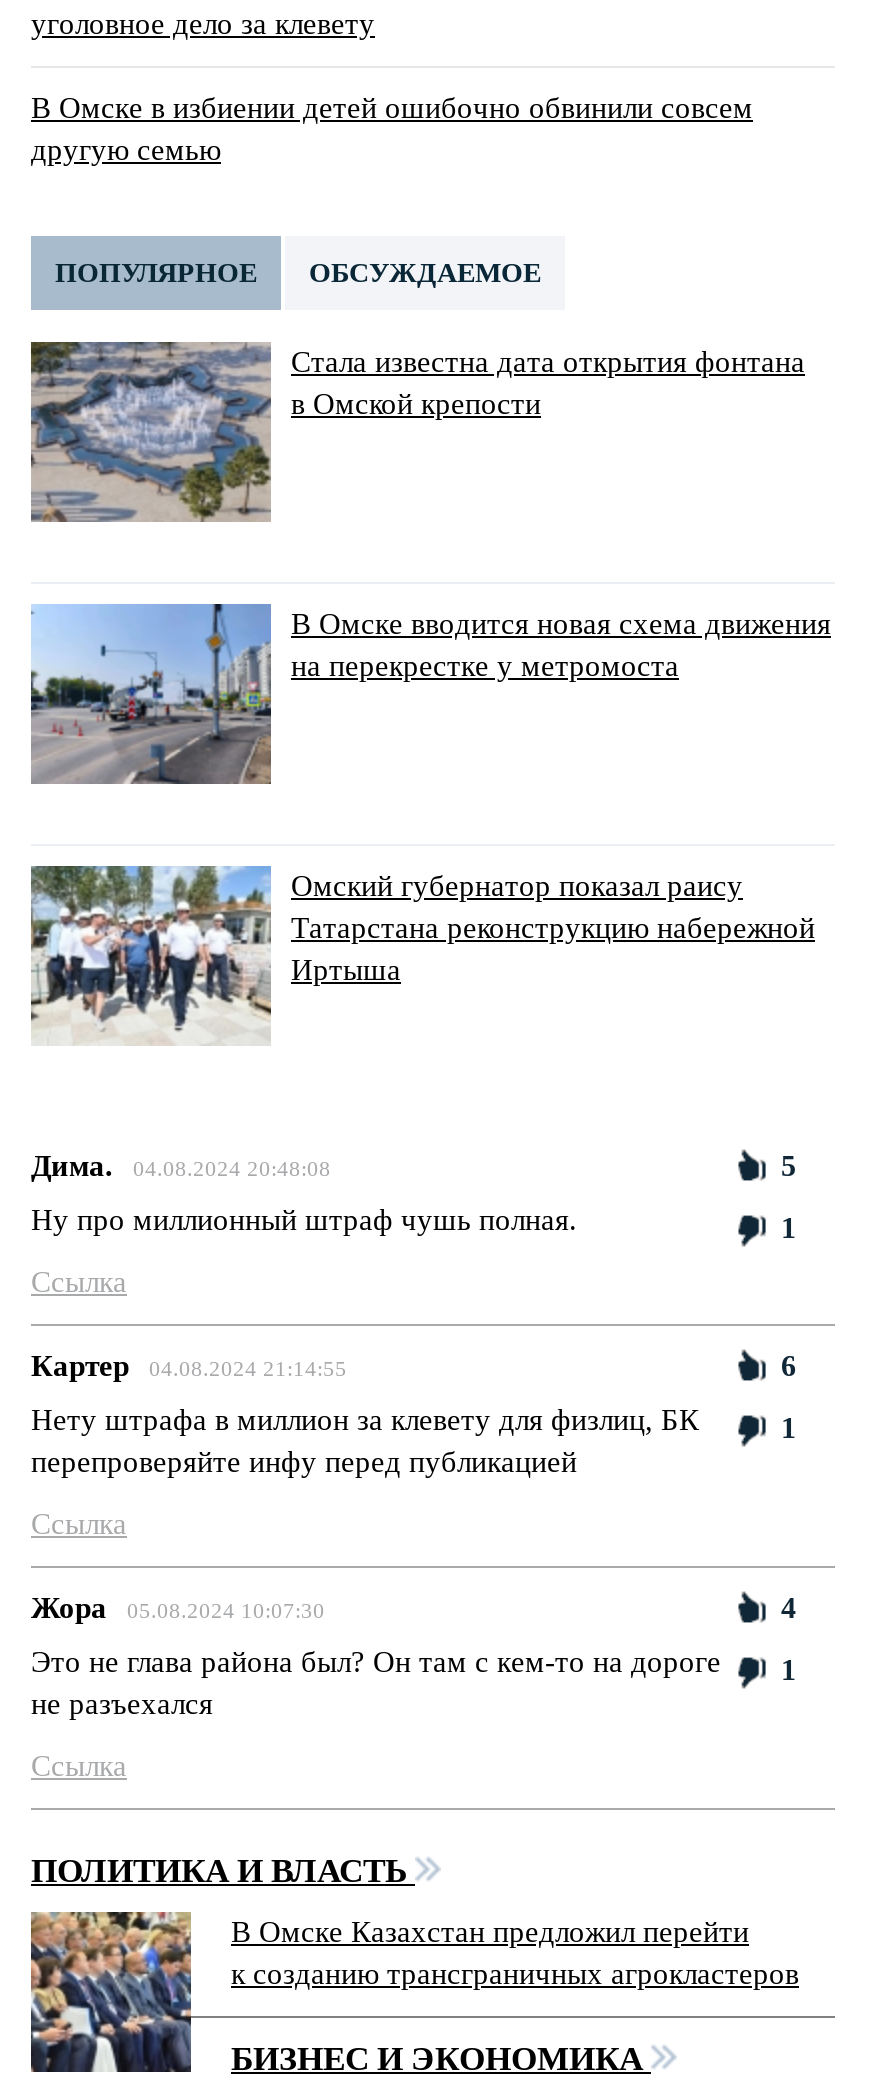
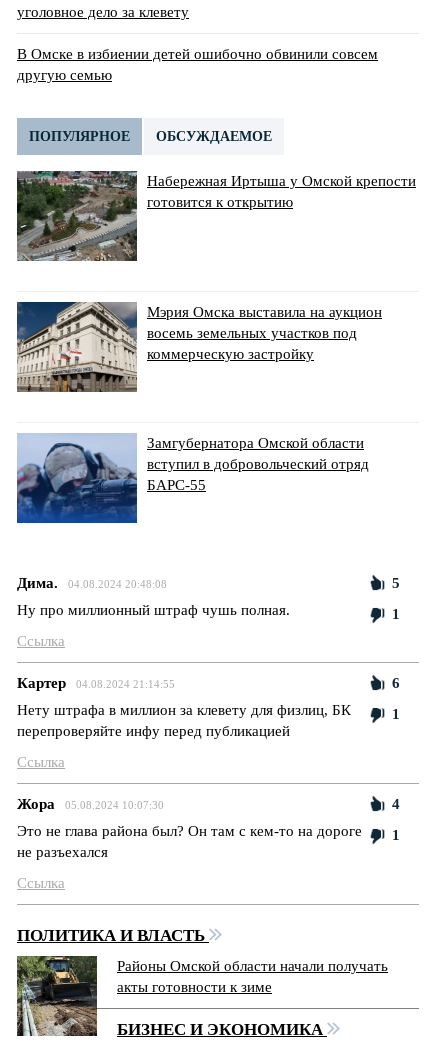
- [image]
- Стала известна дата открытия фонтана
- в Омской крепости
+ [image]
+ Набережная Иртыша у Омской крепости
+ готовится к открытию

- [image]
- В Омске вводится новая схема движения
- на перекрестке у метромоста
+ [image]
+ Мэрия Омска выставила на аукцион
+ восемь земельных участков под
+ коммерческую застройку

- [image]
- Омский губернатор показал раису
- Татарстана реконструкцию набережной
- Иртыша
+ [image]
+ Замгубернатора Омской области
+ вступил в добровольческий отряд
+ БАРС-55

- [image]
- В Омске Казахстан предложил перейти
- к созданию трансграничных агрокластеров
+ [image]
+ Районы Омской области начали получать
+ акты готовности к зиме
